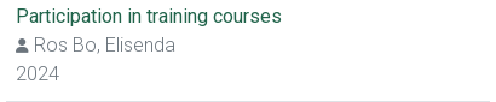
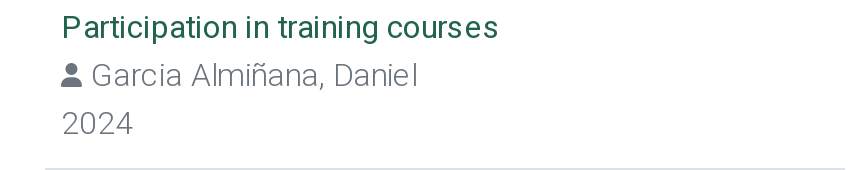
- Ros Bo, Elisenda
+ Garcia Almiñana, Daniel
